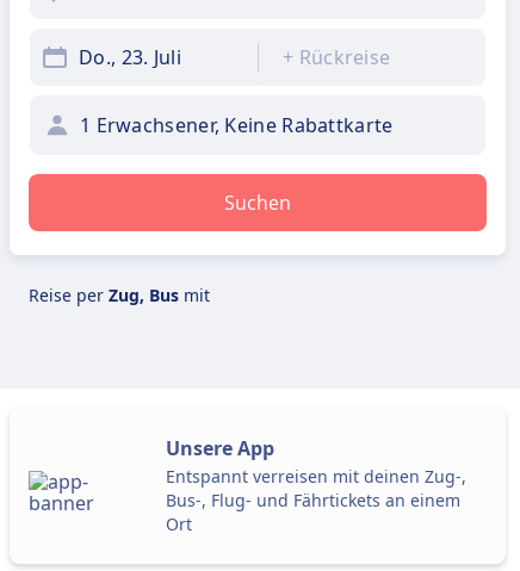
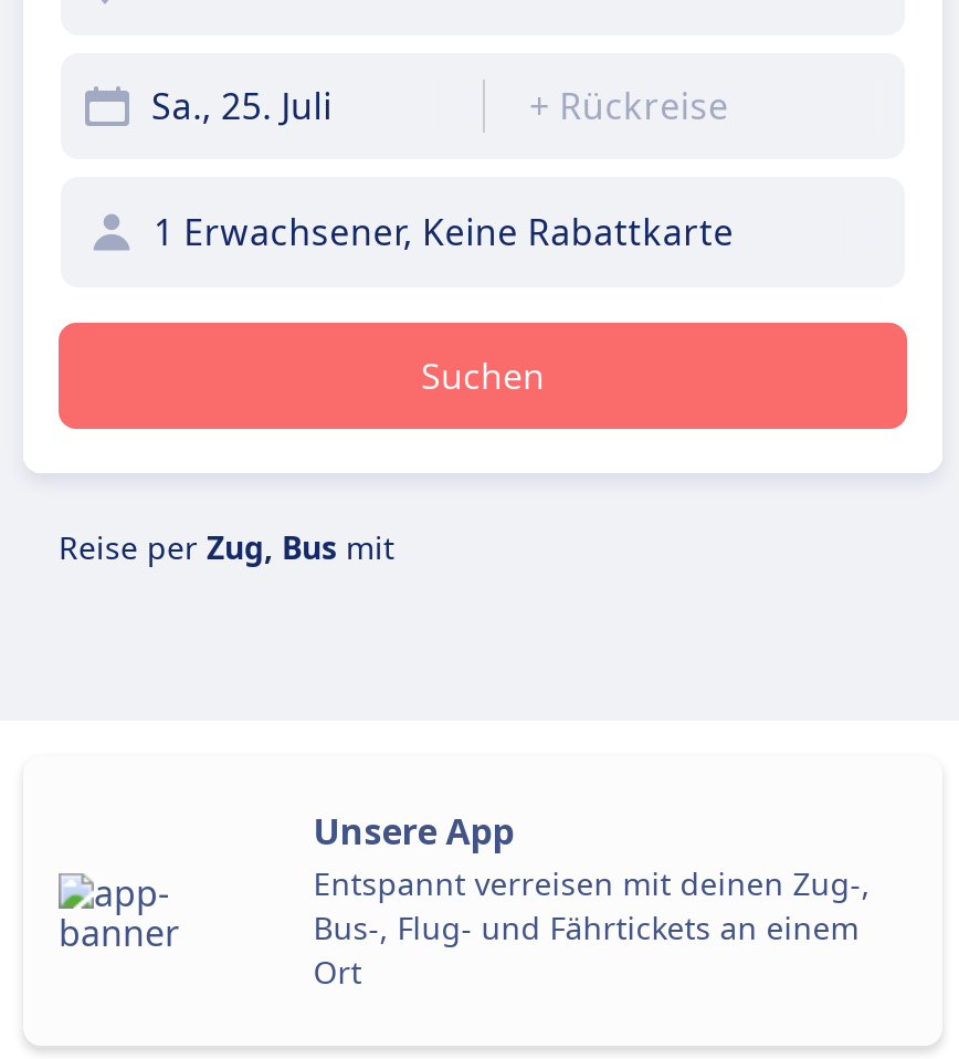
- Do., 23. Juli
+ Sa., 25. Juli
